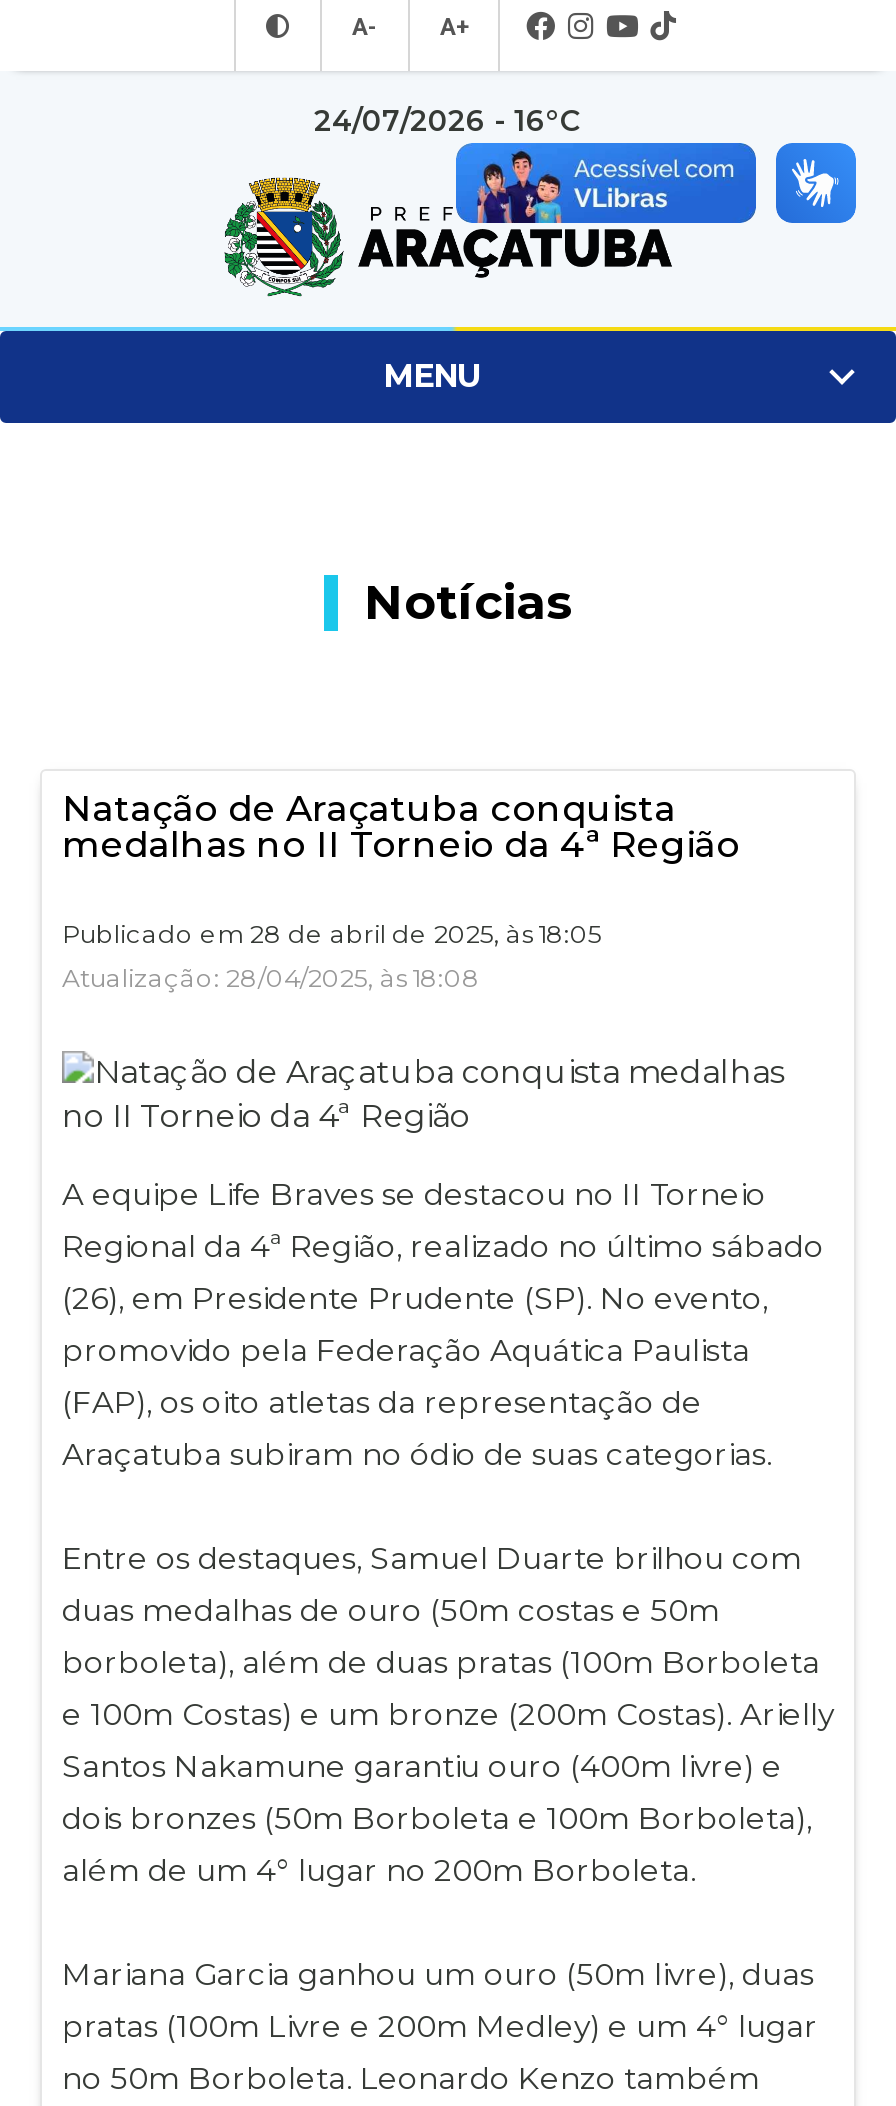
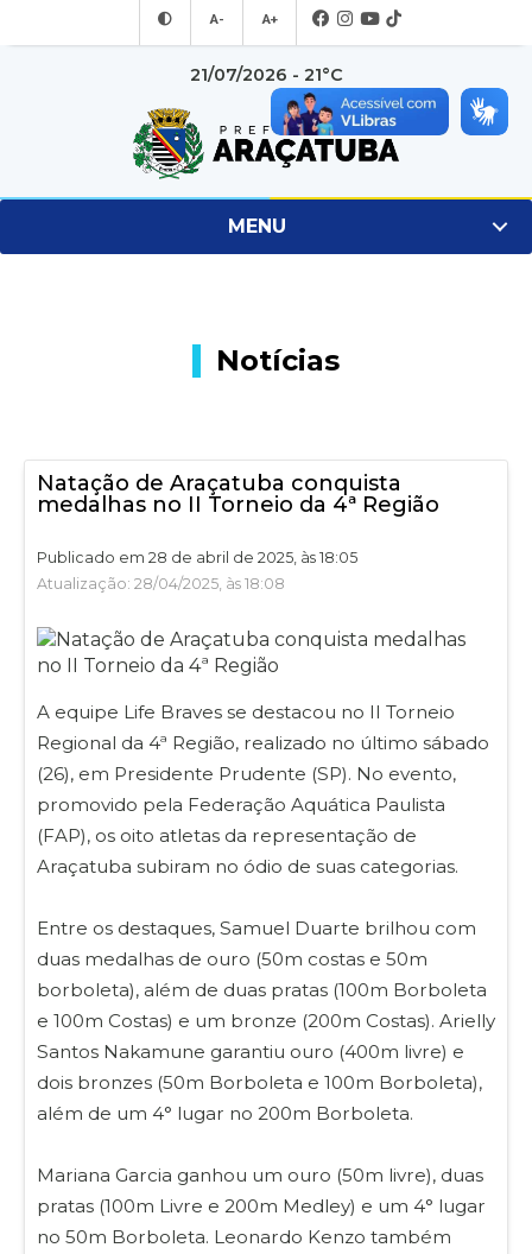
- 24/07/2026 - 16°C
+ 21/07/2026 - 21°C
